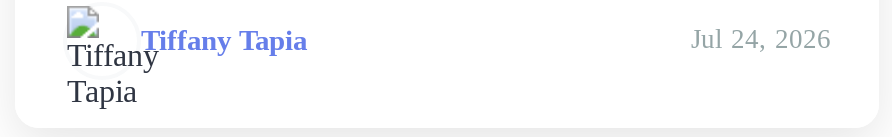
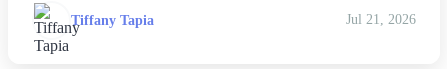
- Jul 24, 2026
+ Jul 21, 2026
